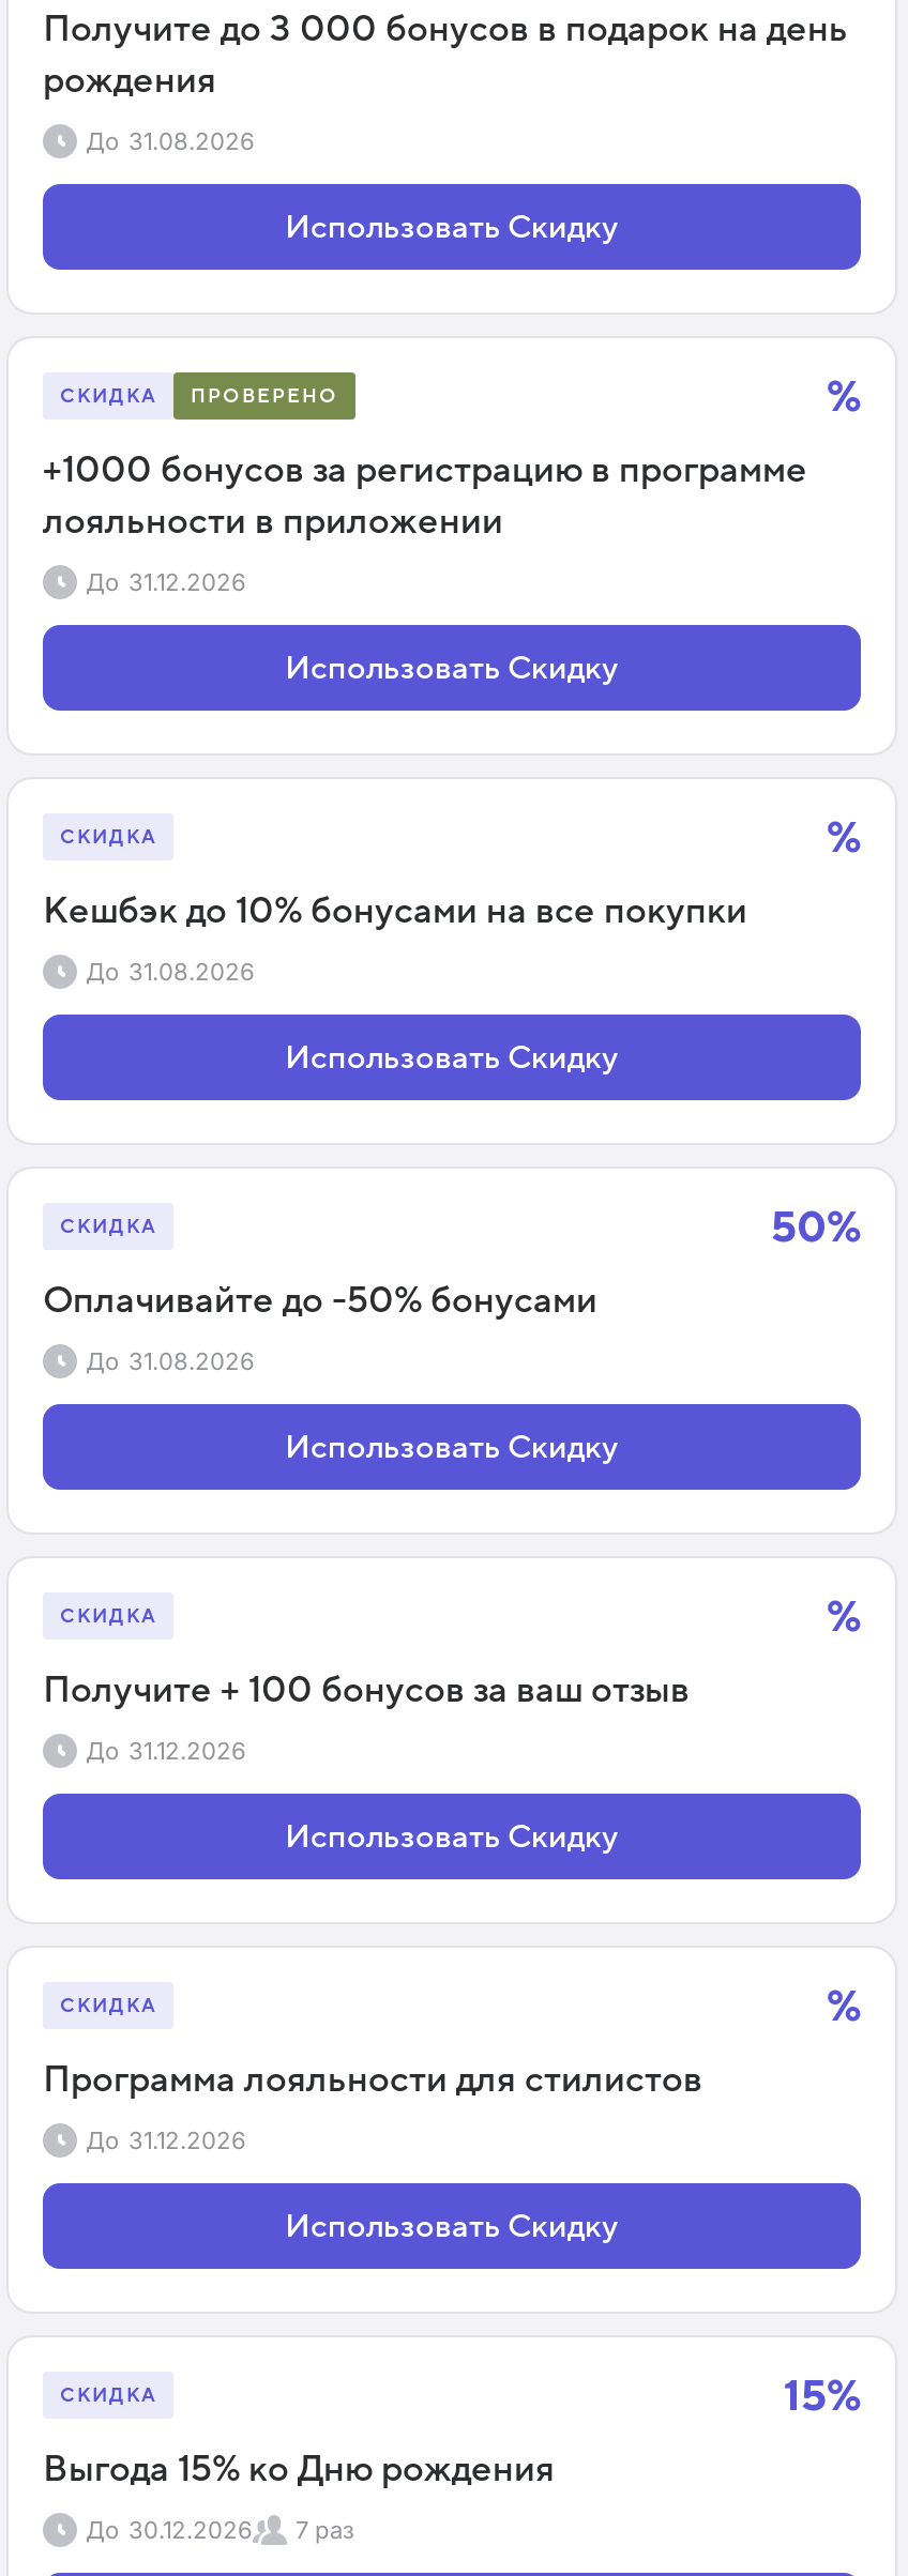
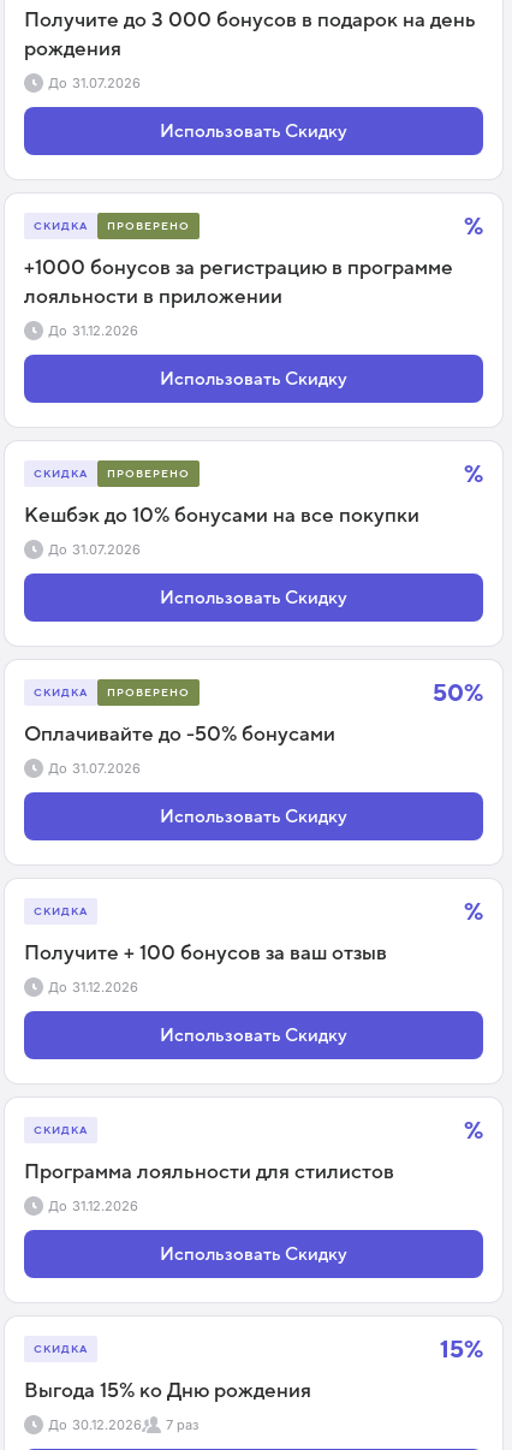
- До 31.08.2026
+ До 31.07.2026

+ ПРОВЕРЕНО

- До 31.08.2026
+ До 31.07.2026

+ ПРОВЕРЕНО

- До 31.08.2026
+ До 31.07.2026
